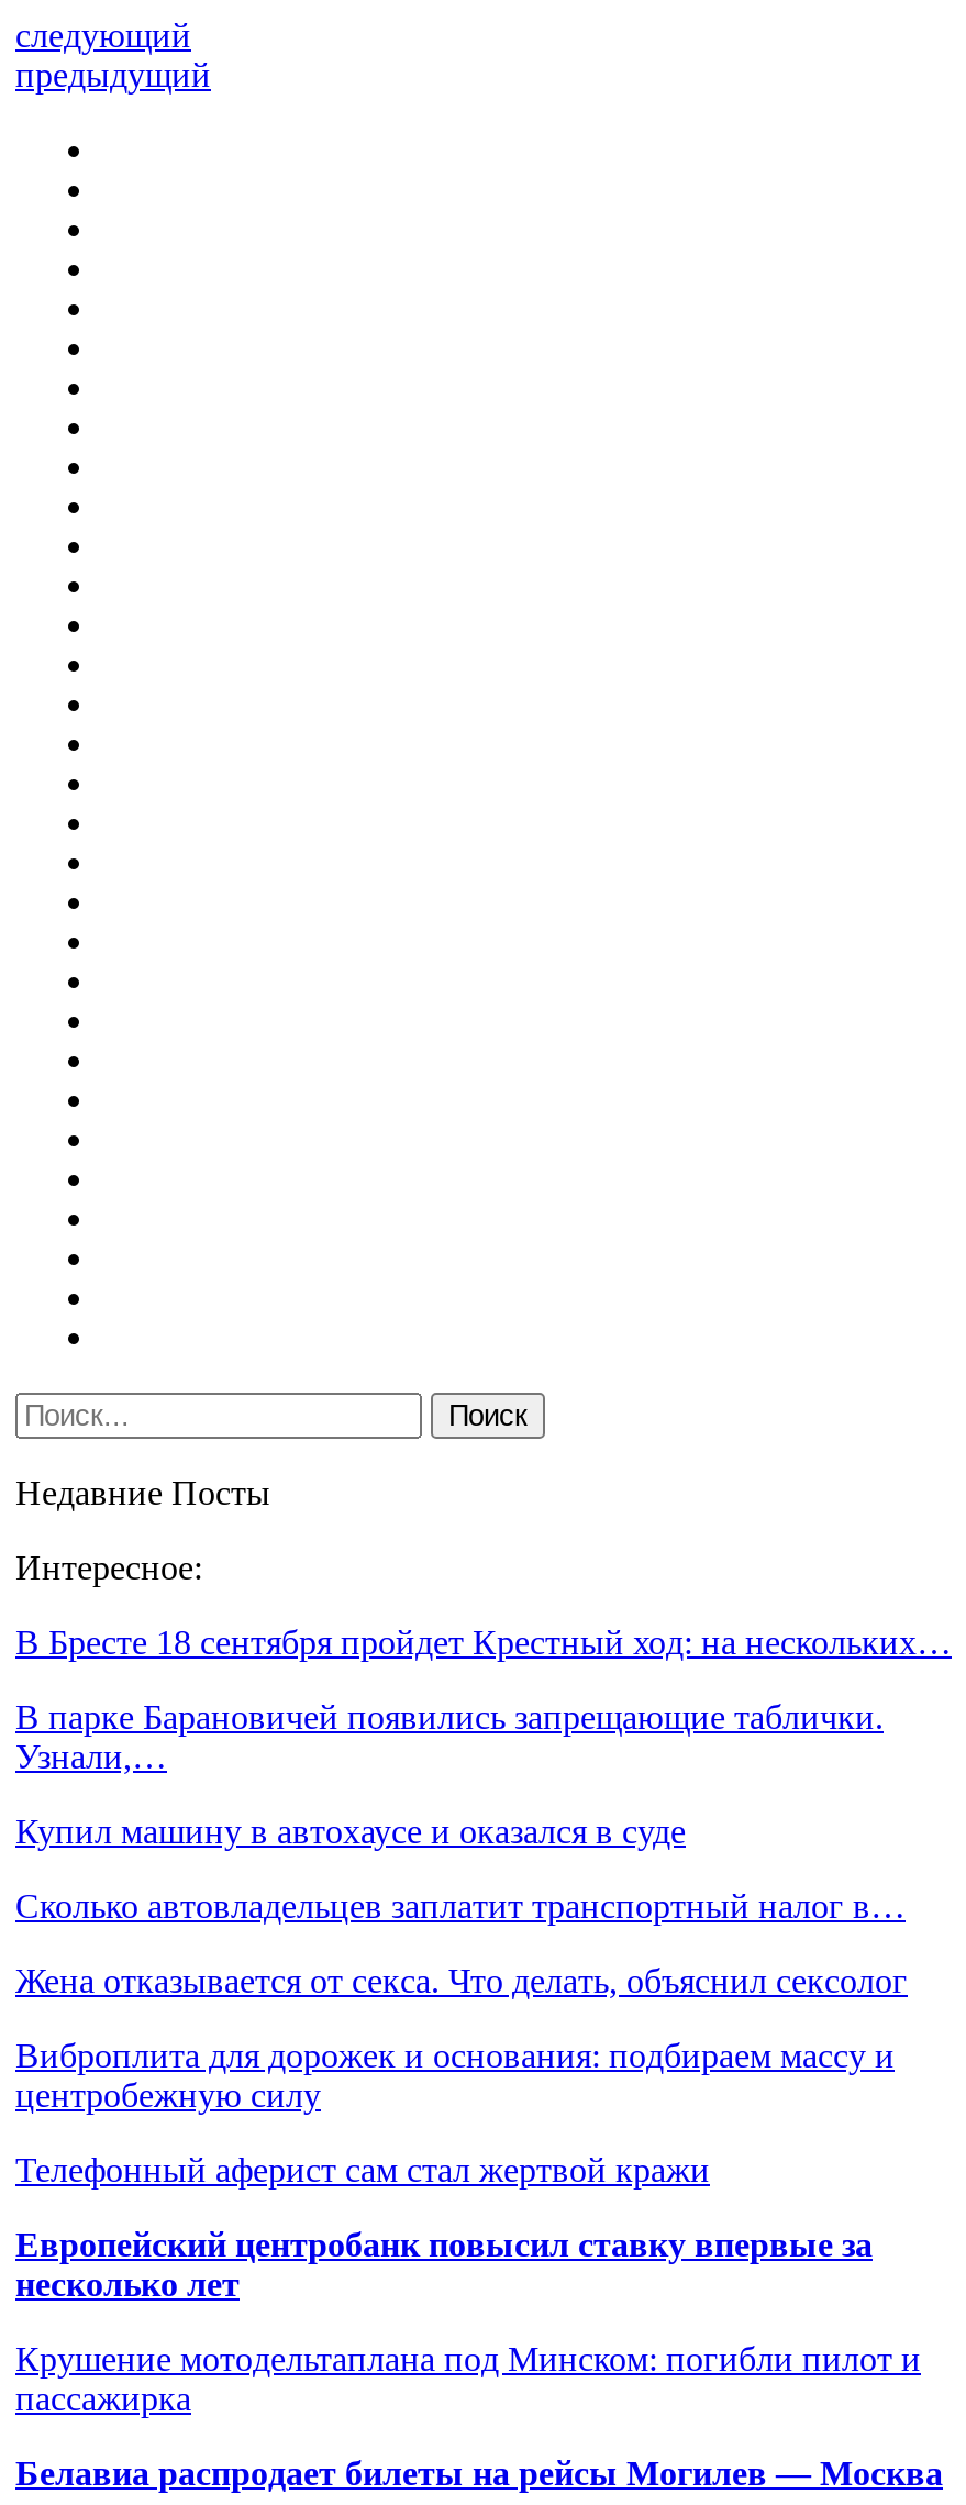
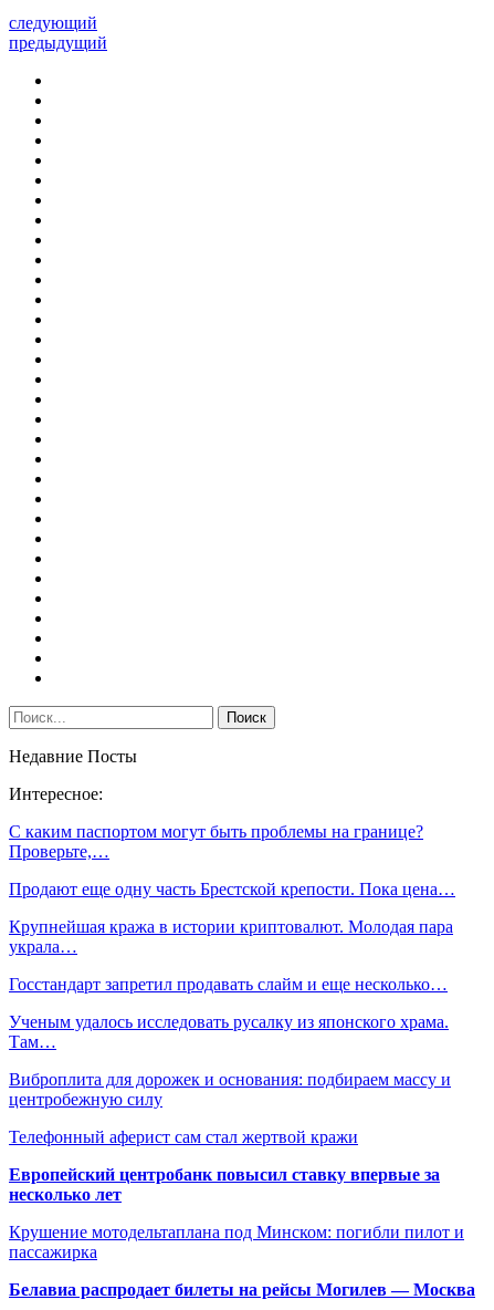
- В Бресте 18 сентября пройдет Крестный ход: на нескольких…
+ С каким паспортом могут быть проблемы на границе?
+ Проверьте,…

- В парке Барановичей появились запрещающие таблички.
- Узнали,…
+ Продают еще одну часть Брестской крепости. Пока цена…

- Купил машину в автохаусе и оказался в суде
+ Крупнейшая кража в истории криптовалют. Молодая пара
+ украла…

- Сколько автовладельцев заплатит транспортный налог в…
+ Госстандарт запретил продавать слайм и еще несколько…

- Жена отказывается от секса. Что делать, объяснил сексолог
+ Ученым удалось исследовать русалку из японского храма.
+ Там…
